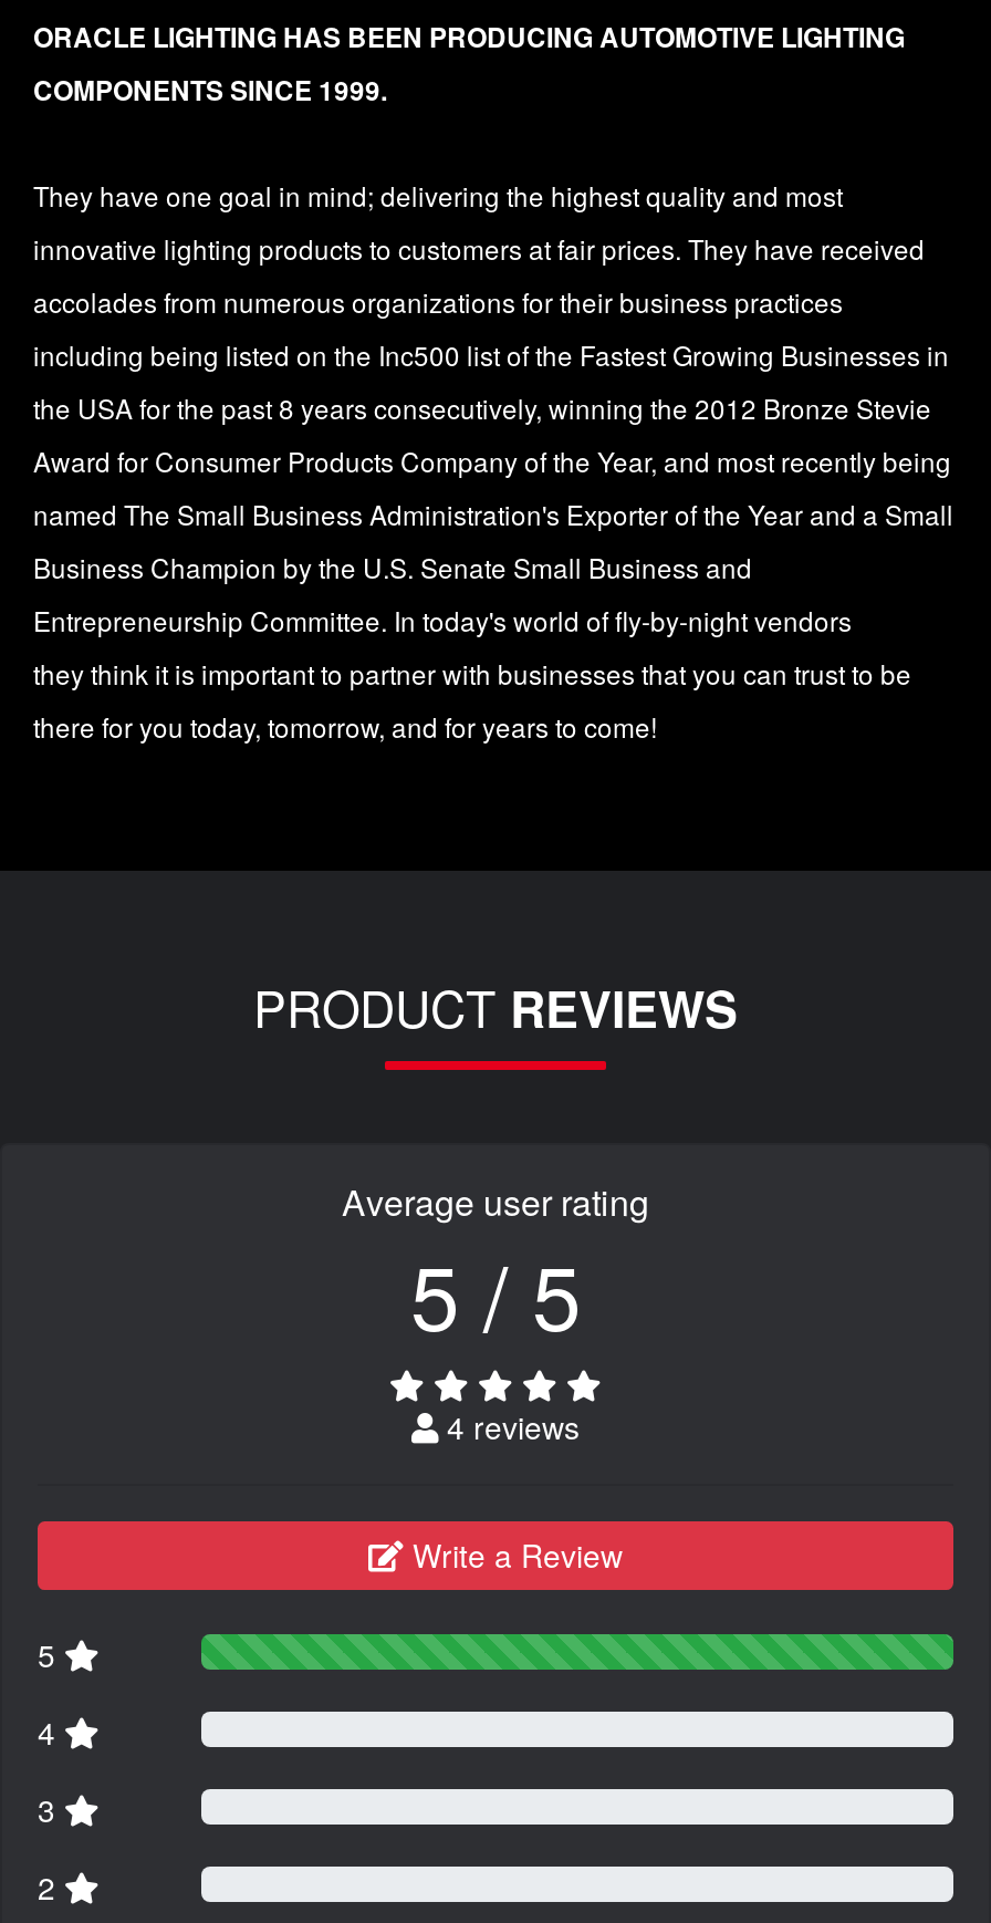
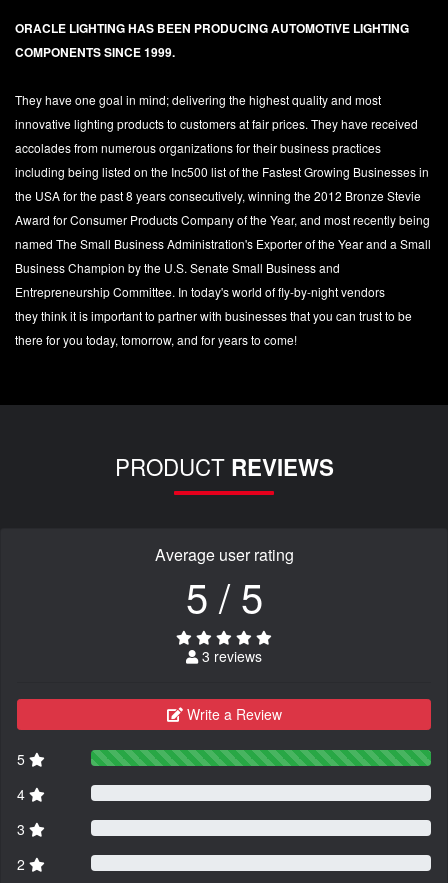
- 4 reviews
+ 3 reviews
